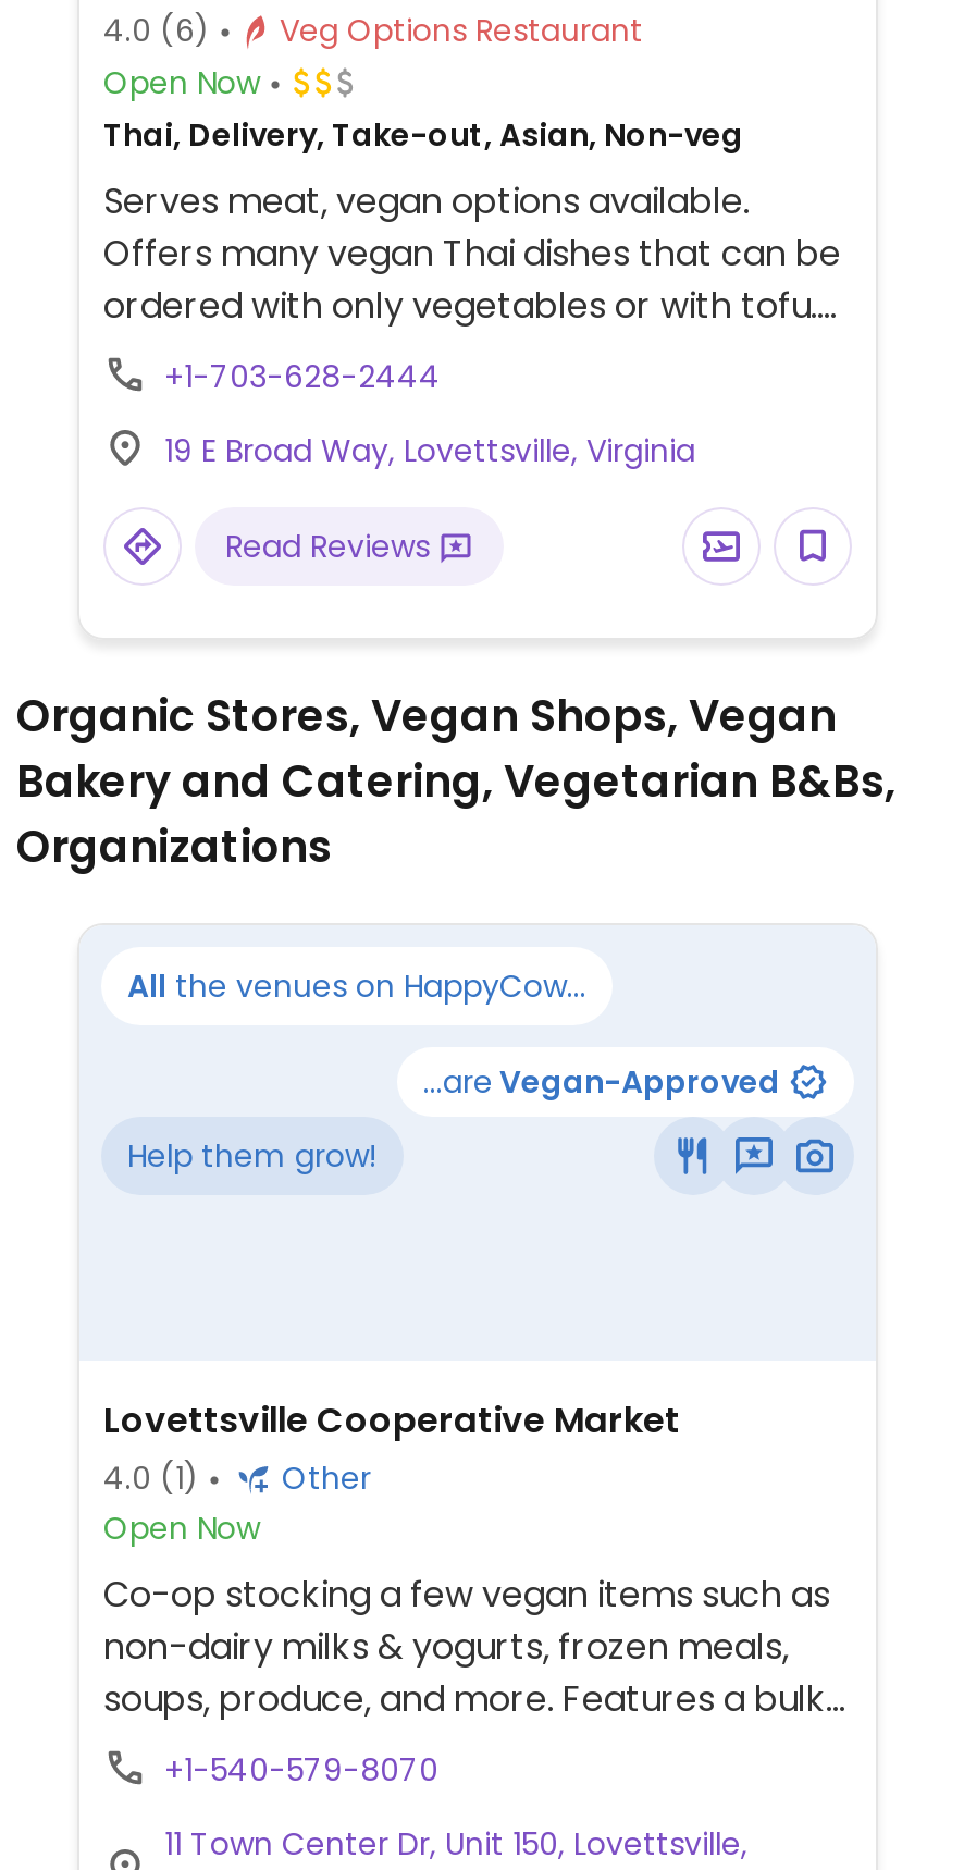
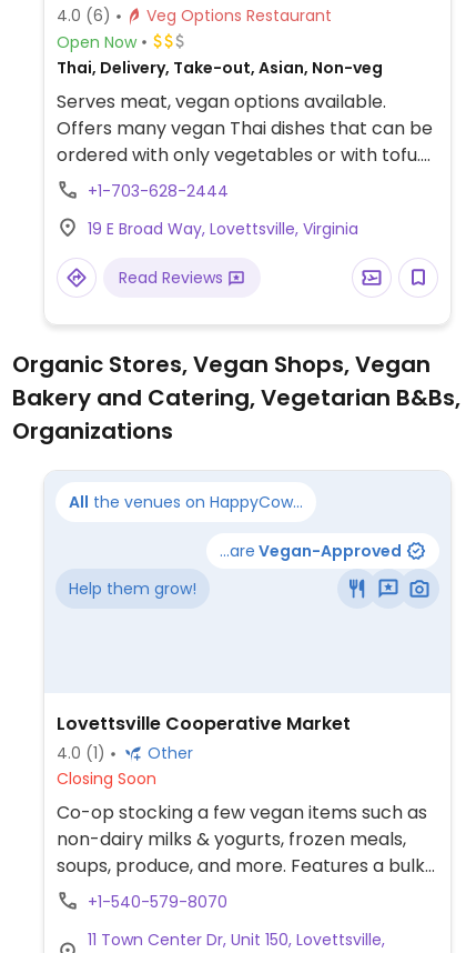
- Open Now
+ Closing Soon
